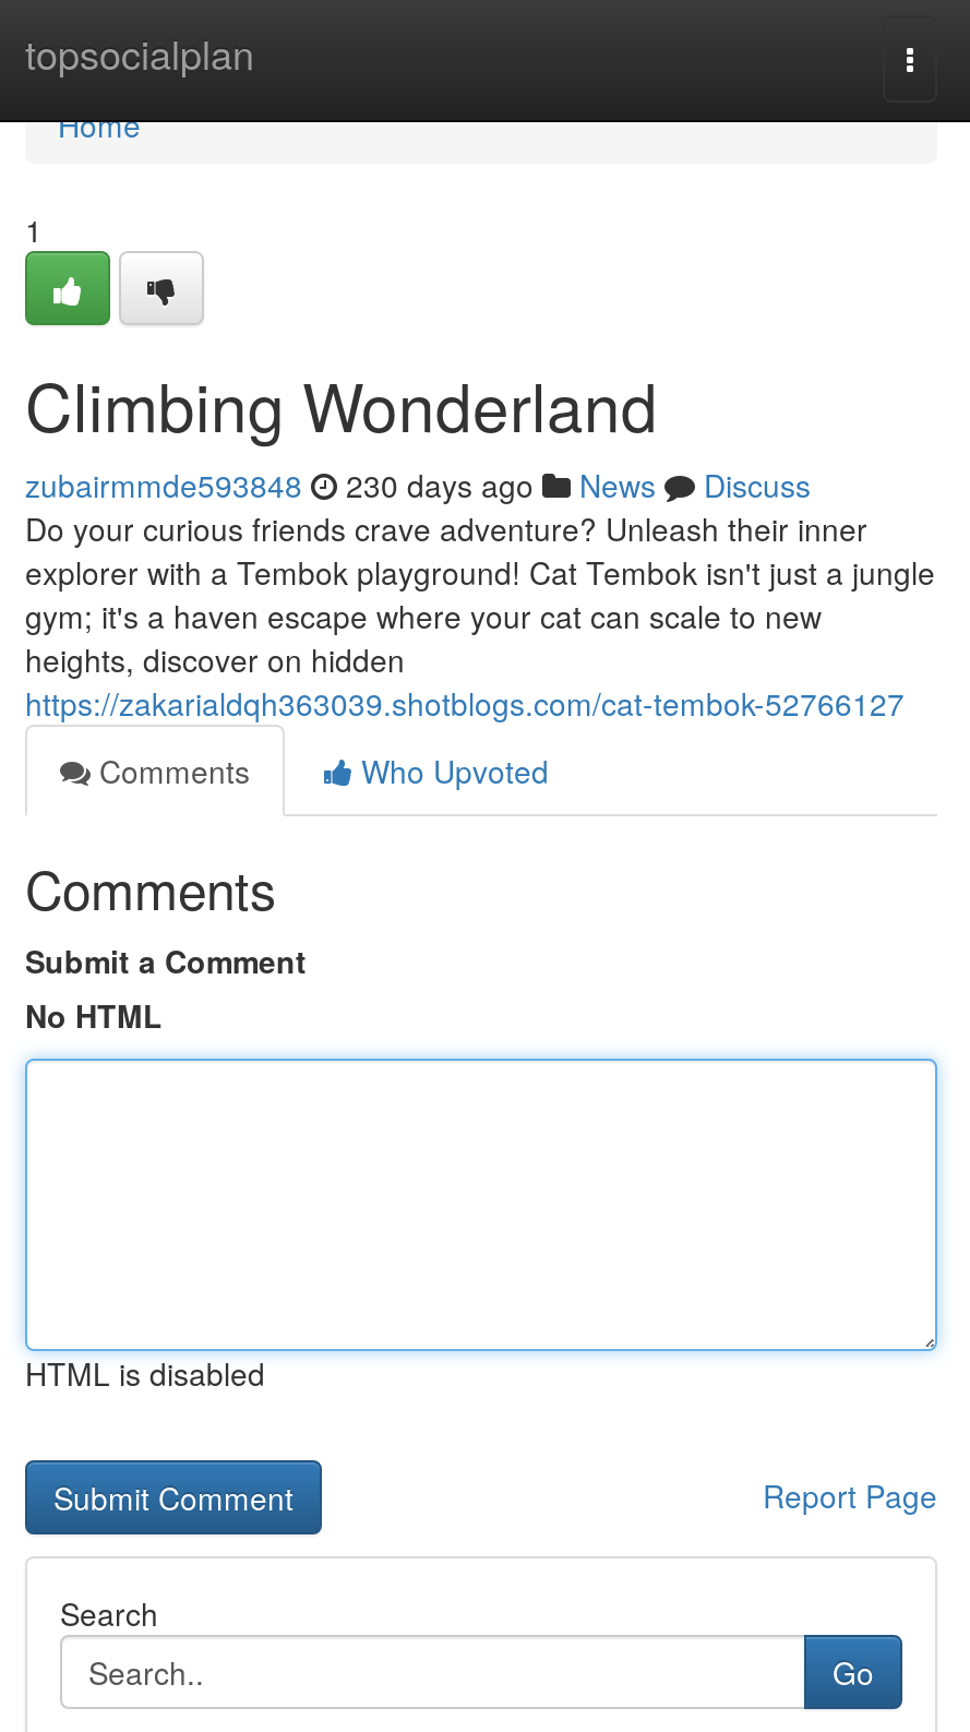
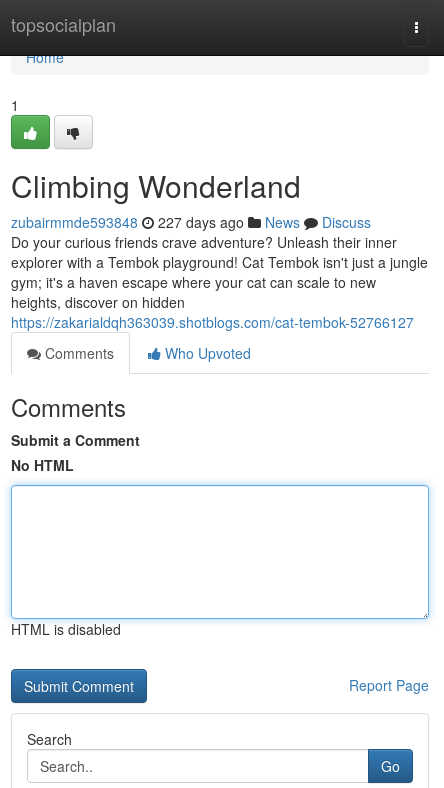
- zubairmmde593848 230 days ago News Discuss
+ zubairmmde593848 227 days ago News Discuss
